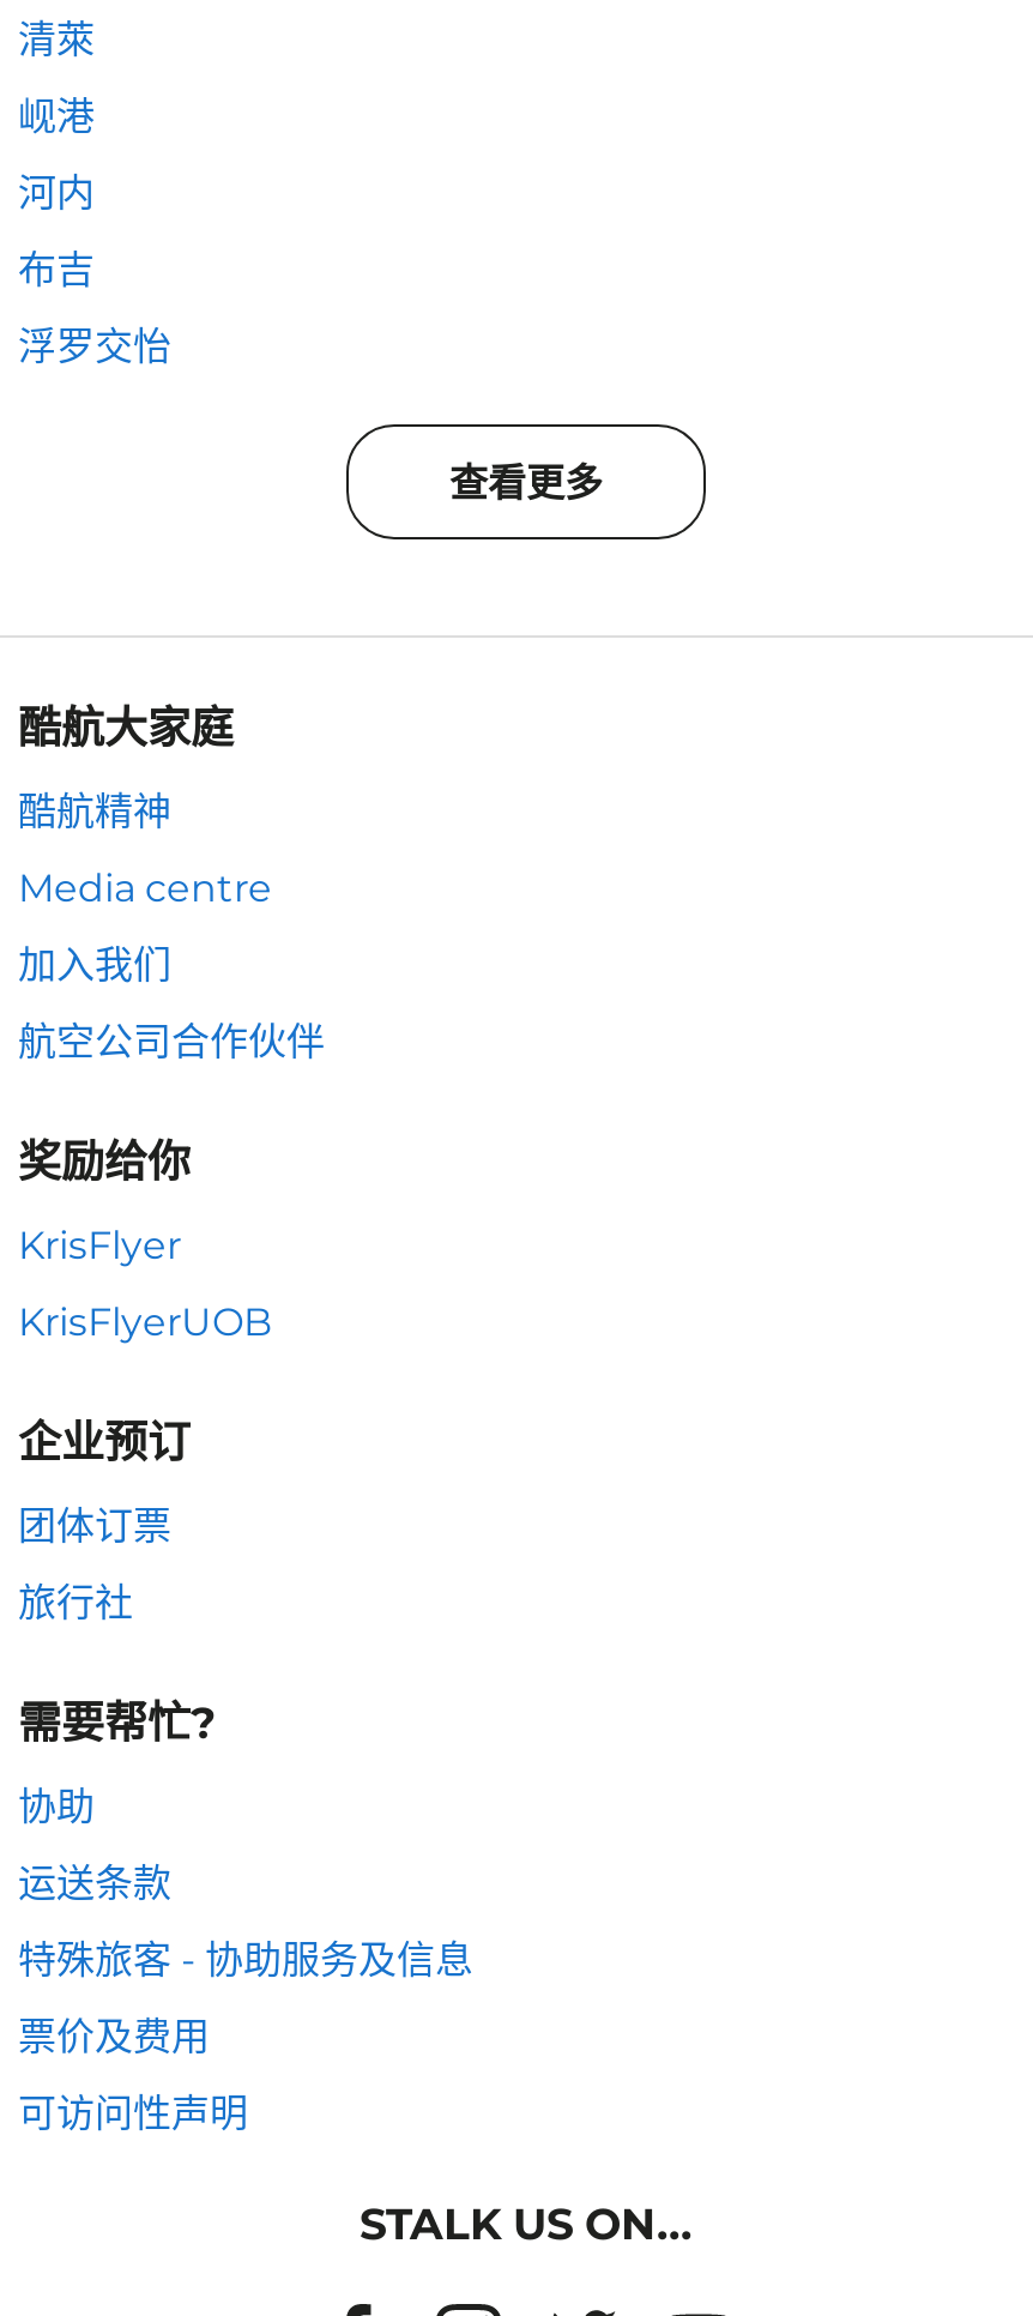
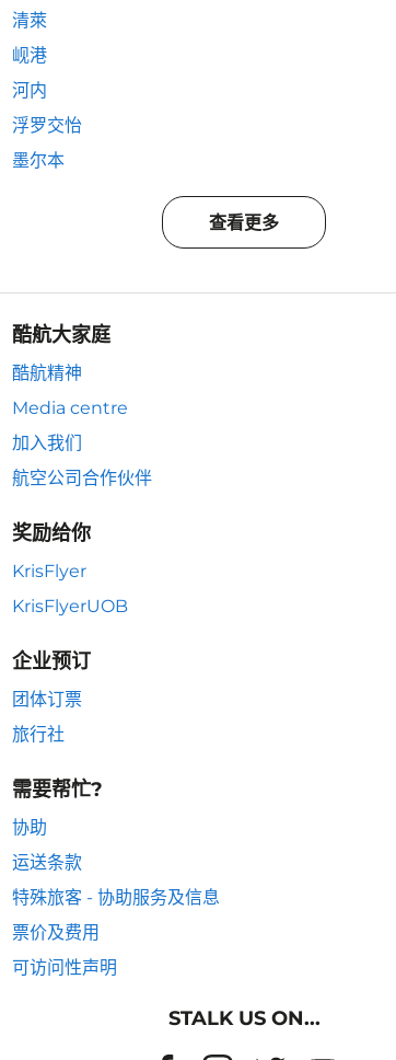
- 布吉

moved up: 浮罗交怡

+ 墨尔本
